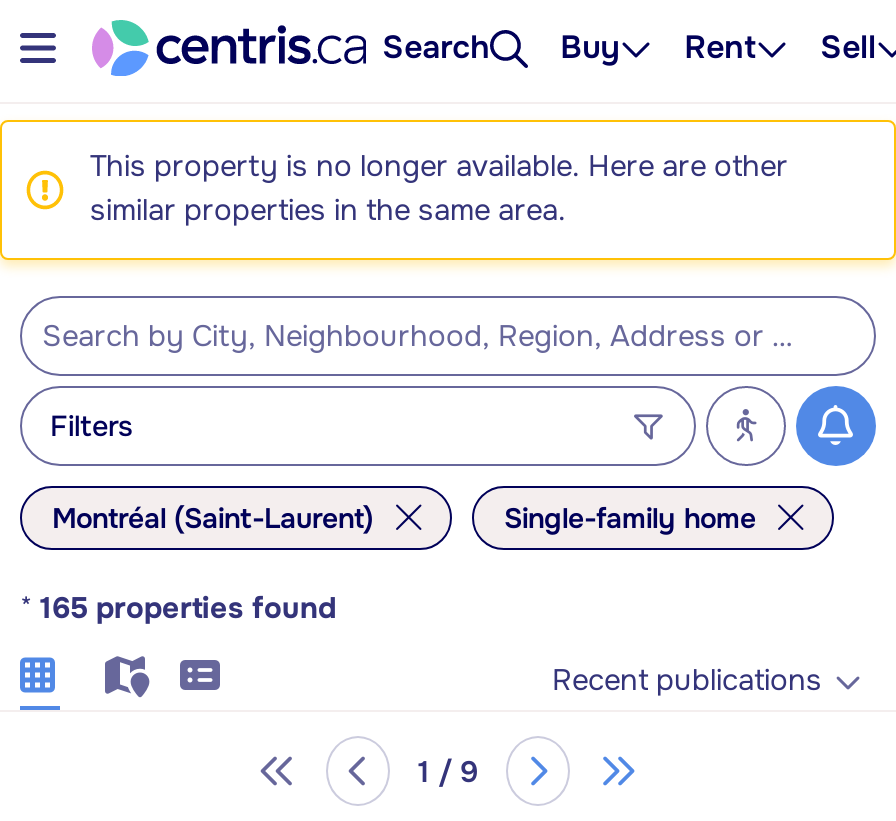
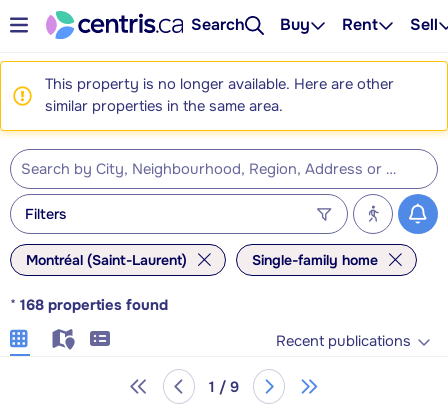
- * 165 properties found
+ * 168 properties found
